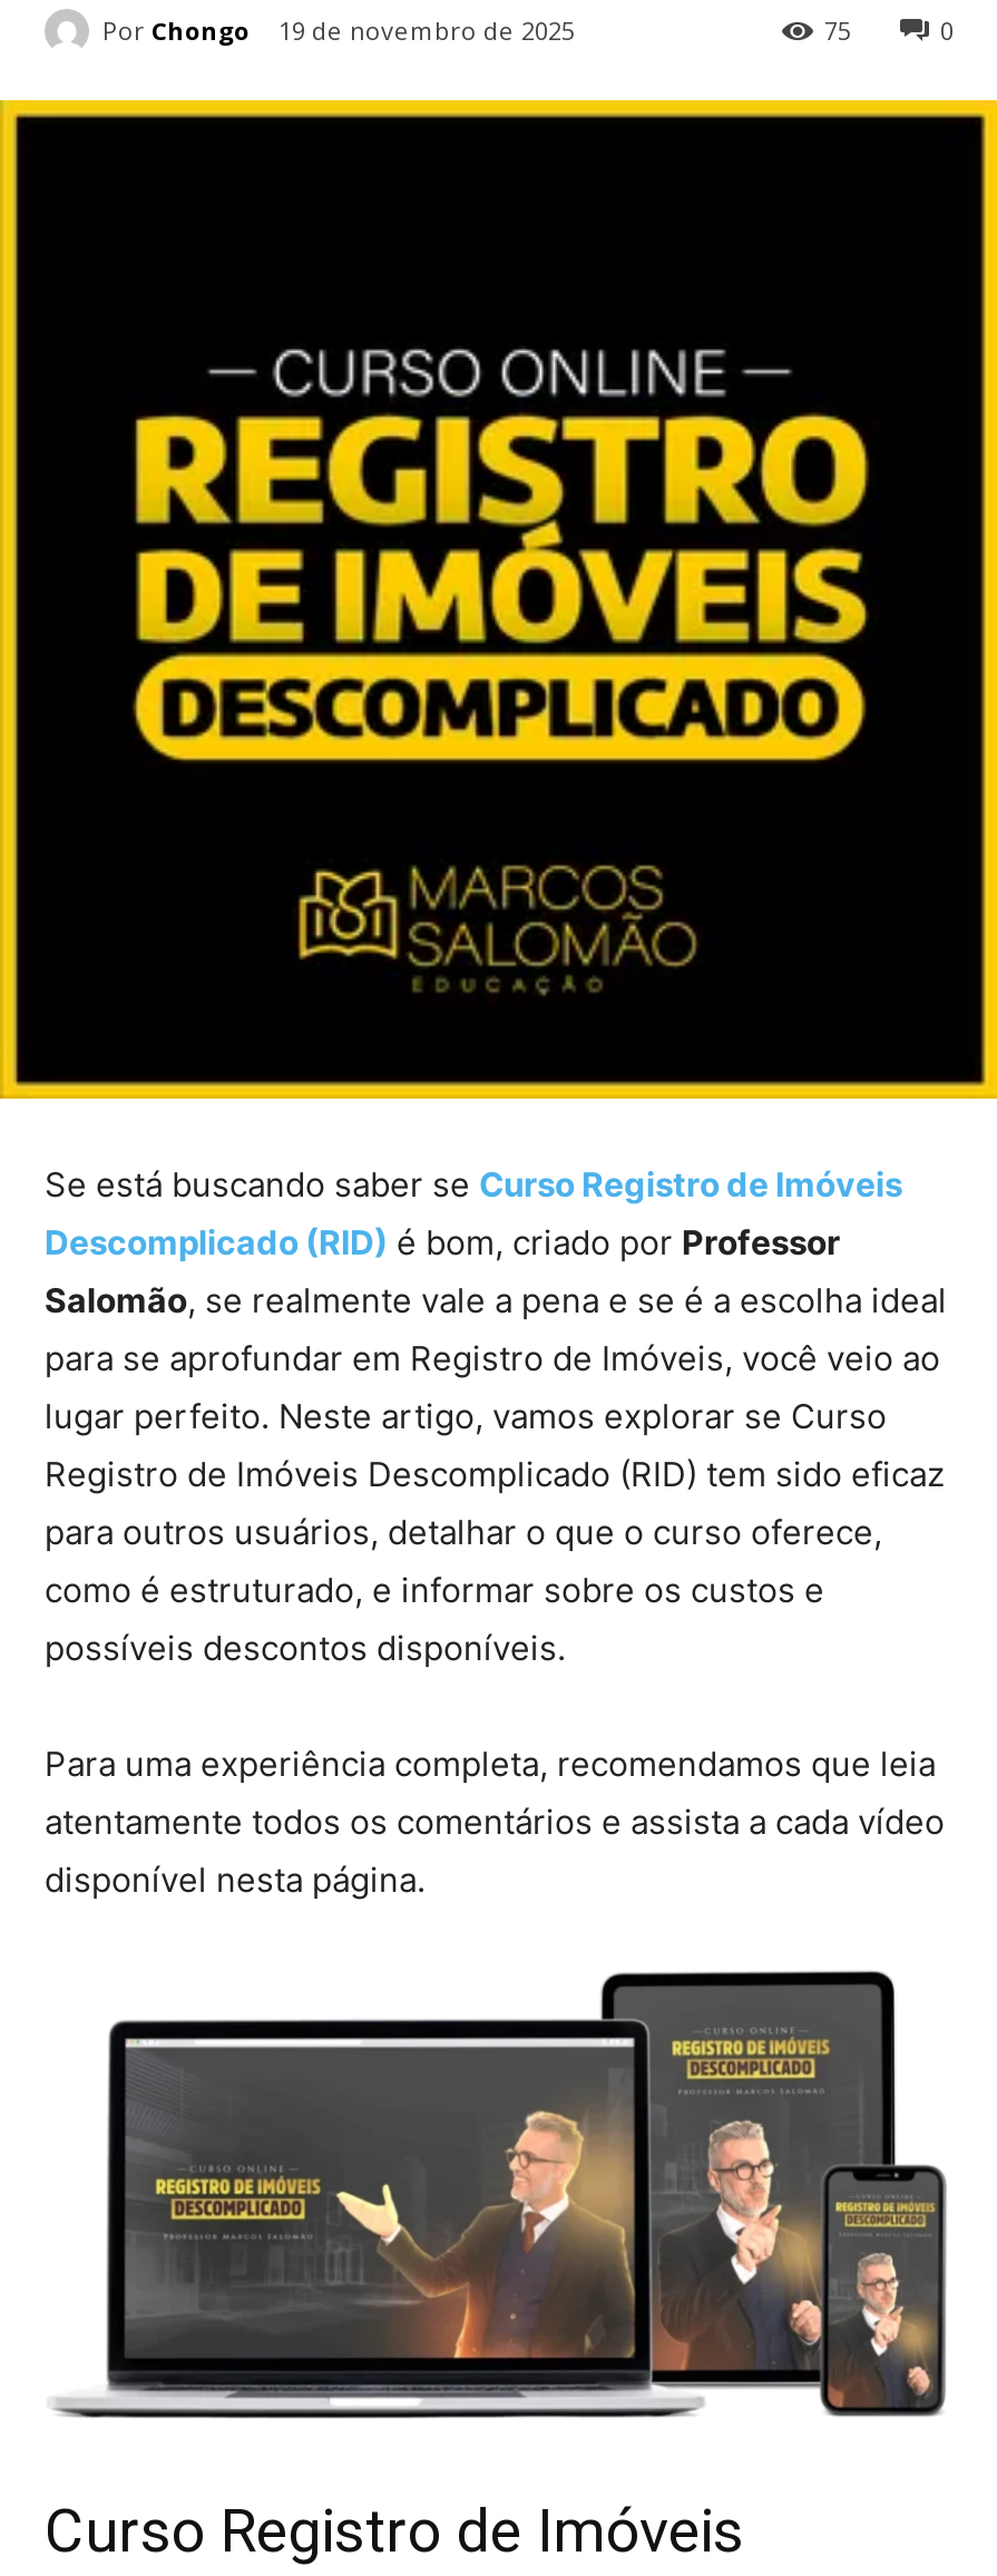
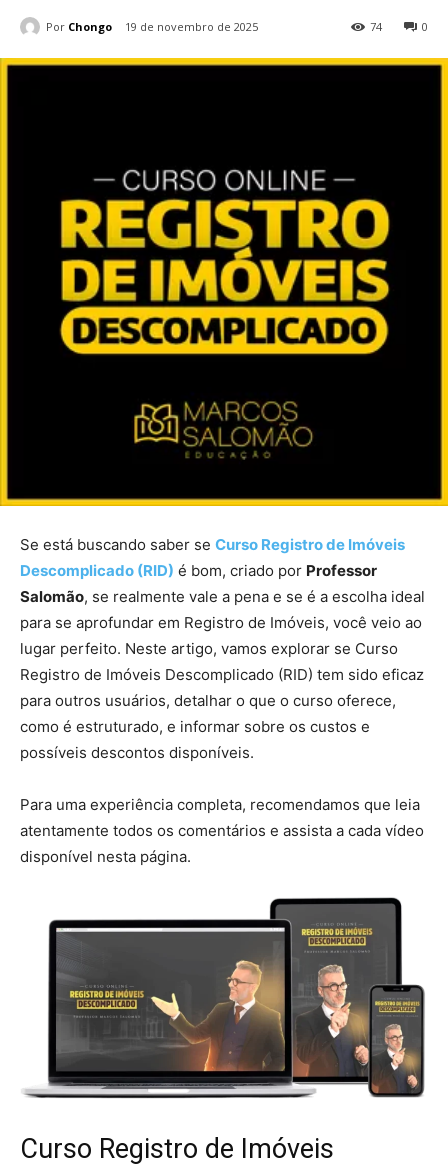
- 75
+ 74
